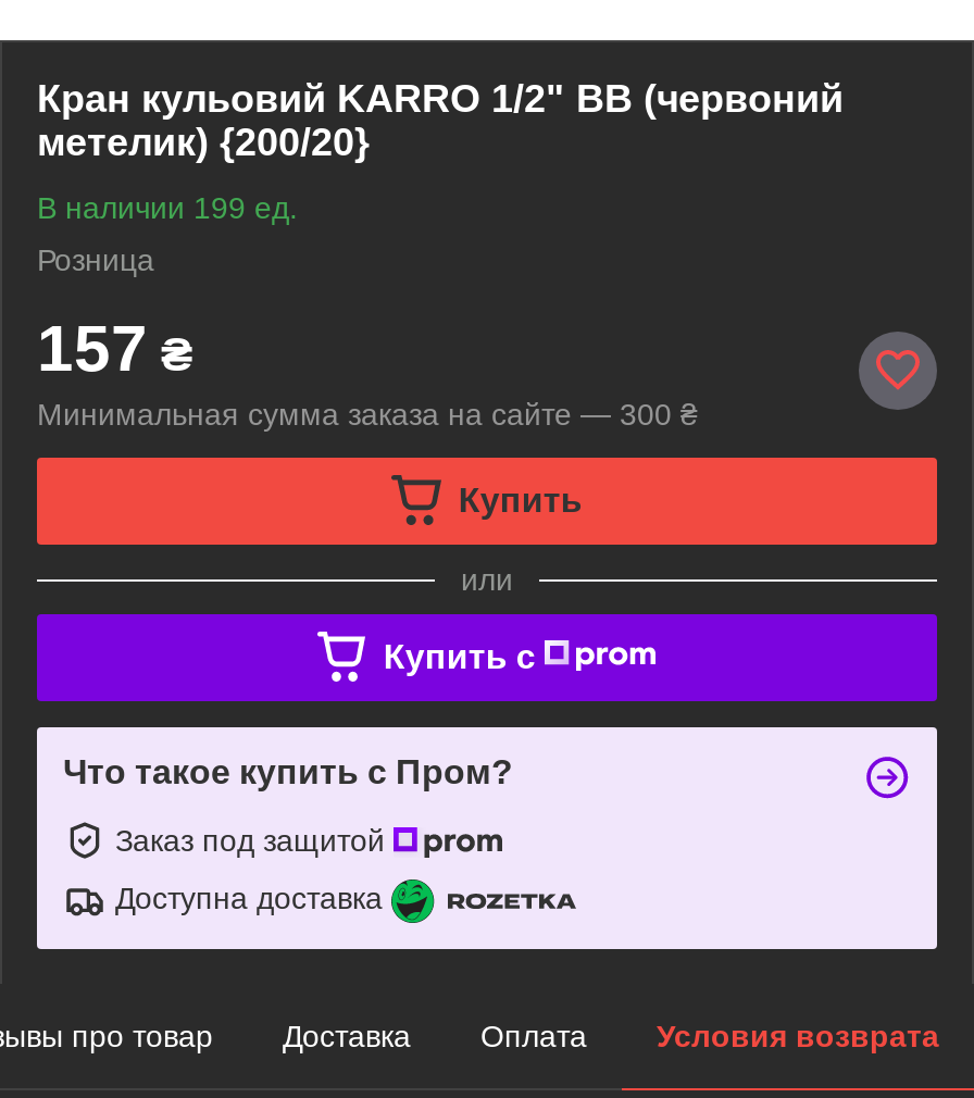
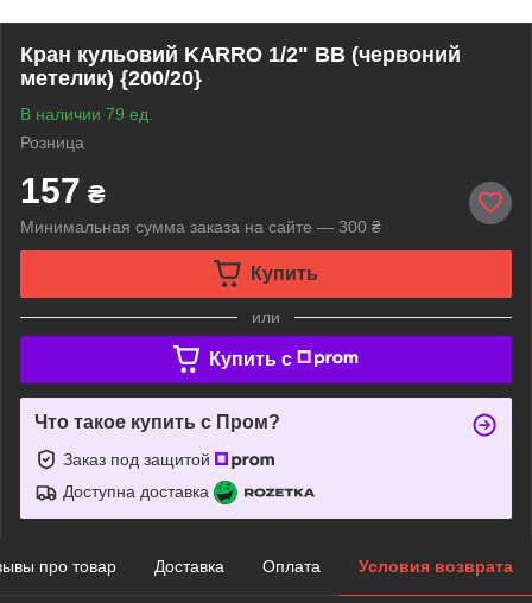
- В наличии 199 ед.
+ В наличии 79 ед.
